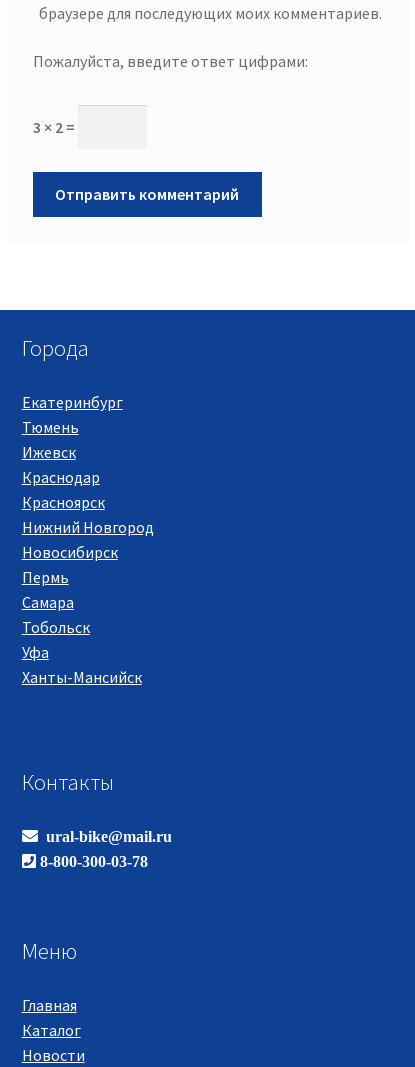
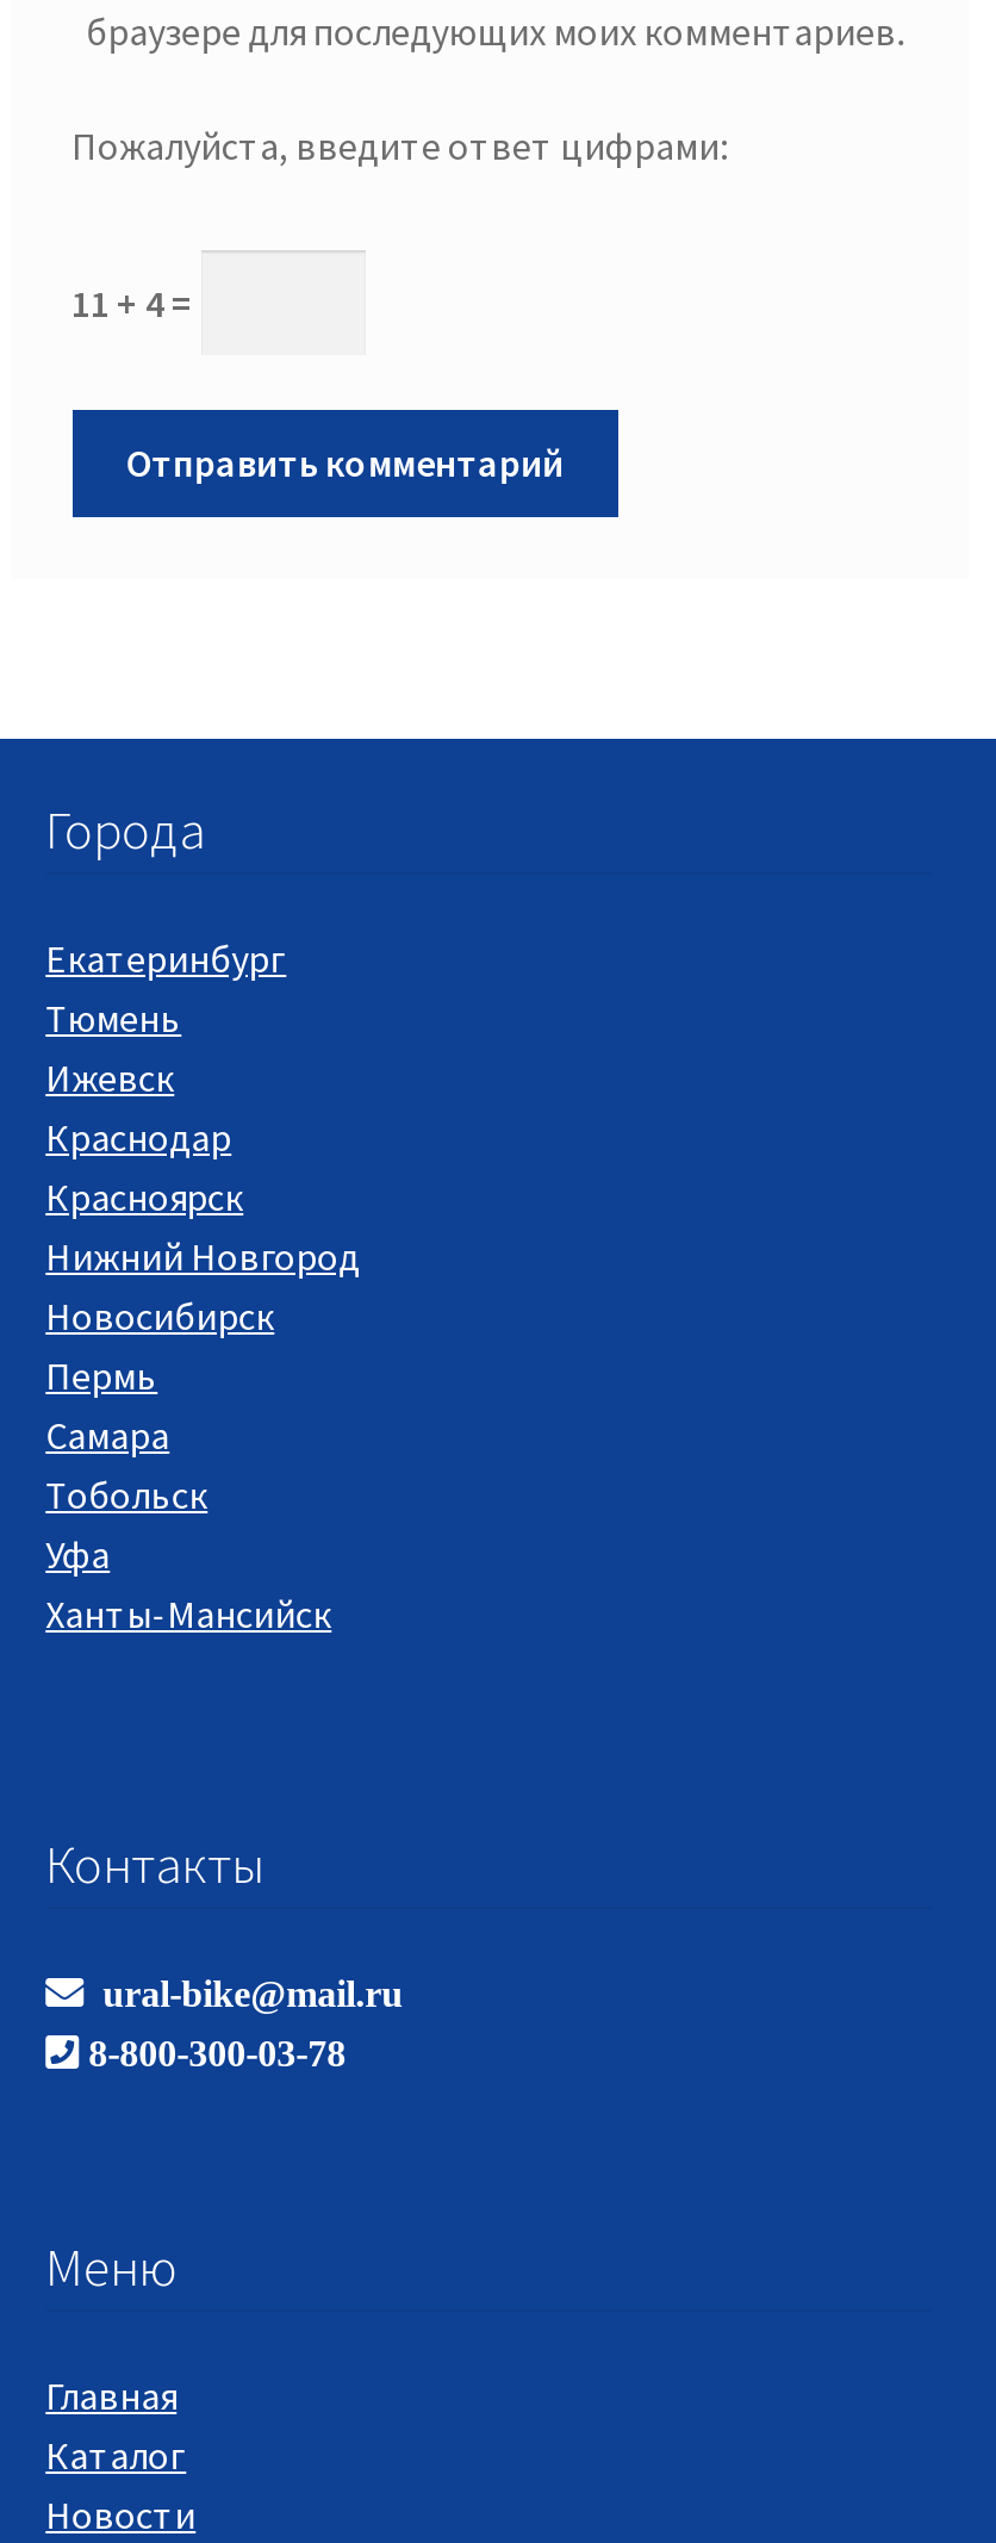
- 3 × 2 =
+ 11 + 4 =
